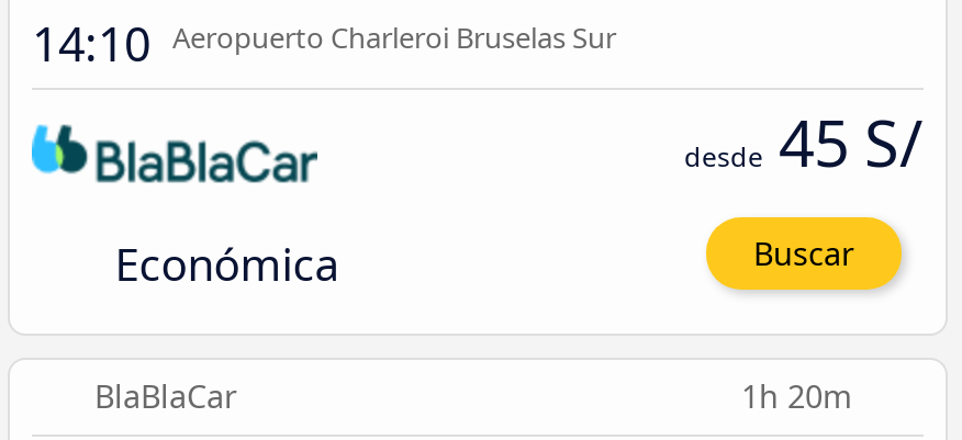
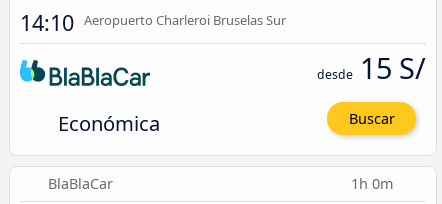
- desde 45 S/
+ desde 15 S/

- 1h 20m
+ 1h 0m
